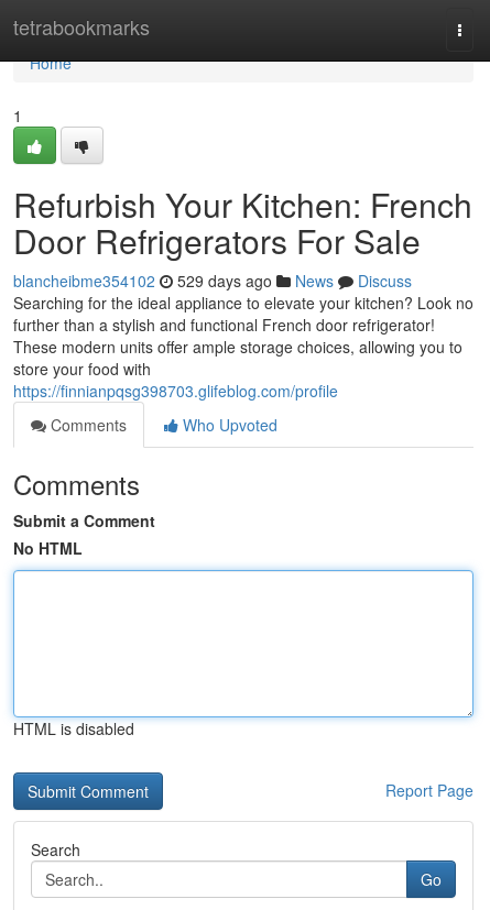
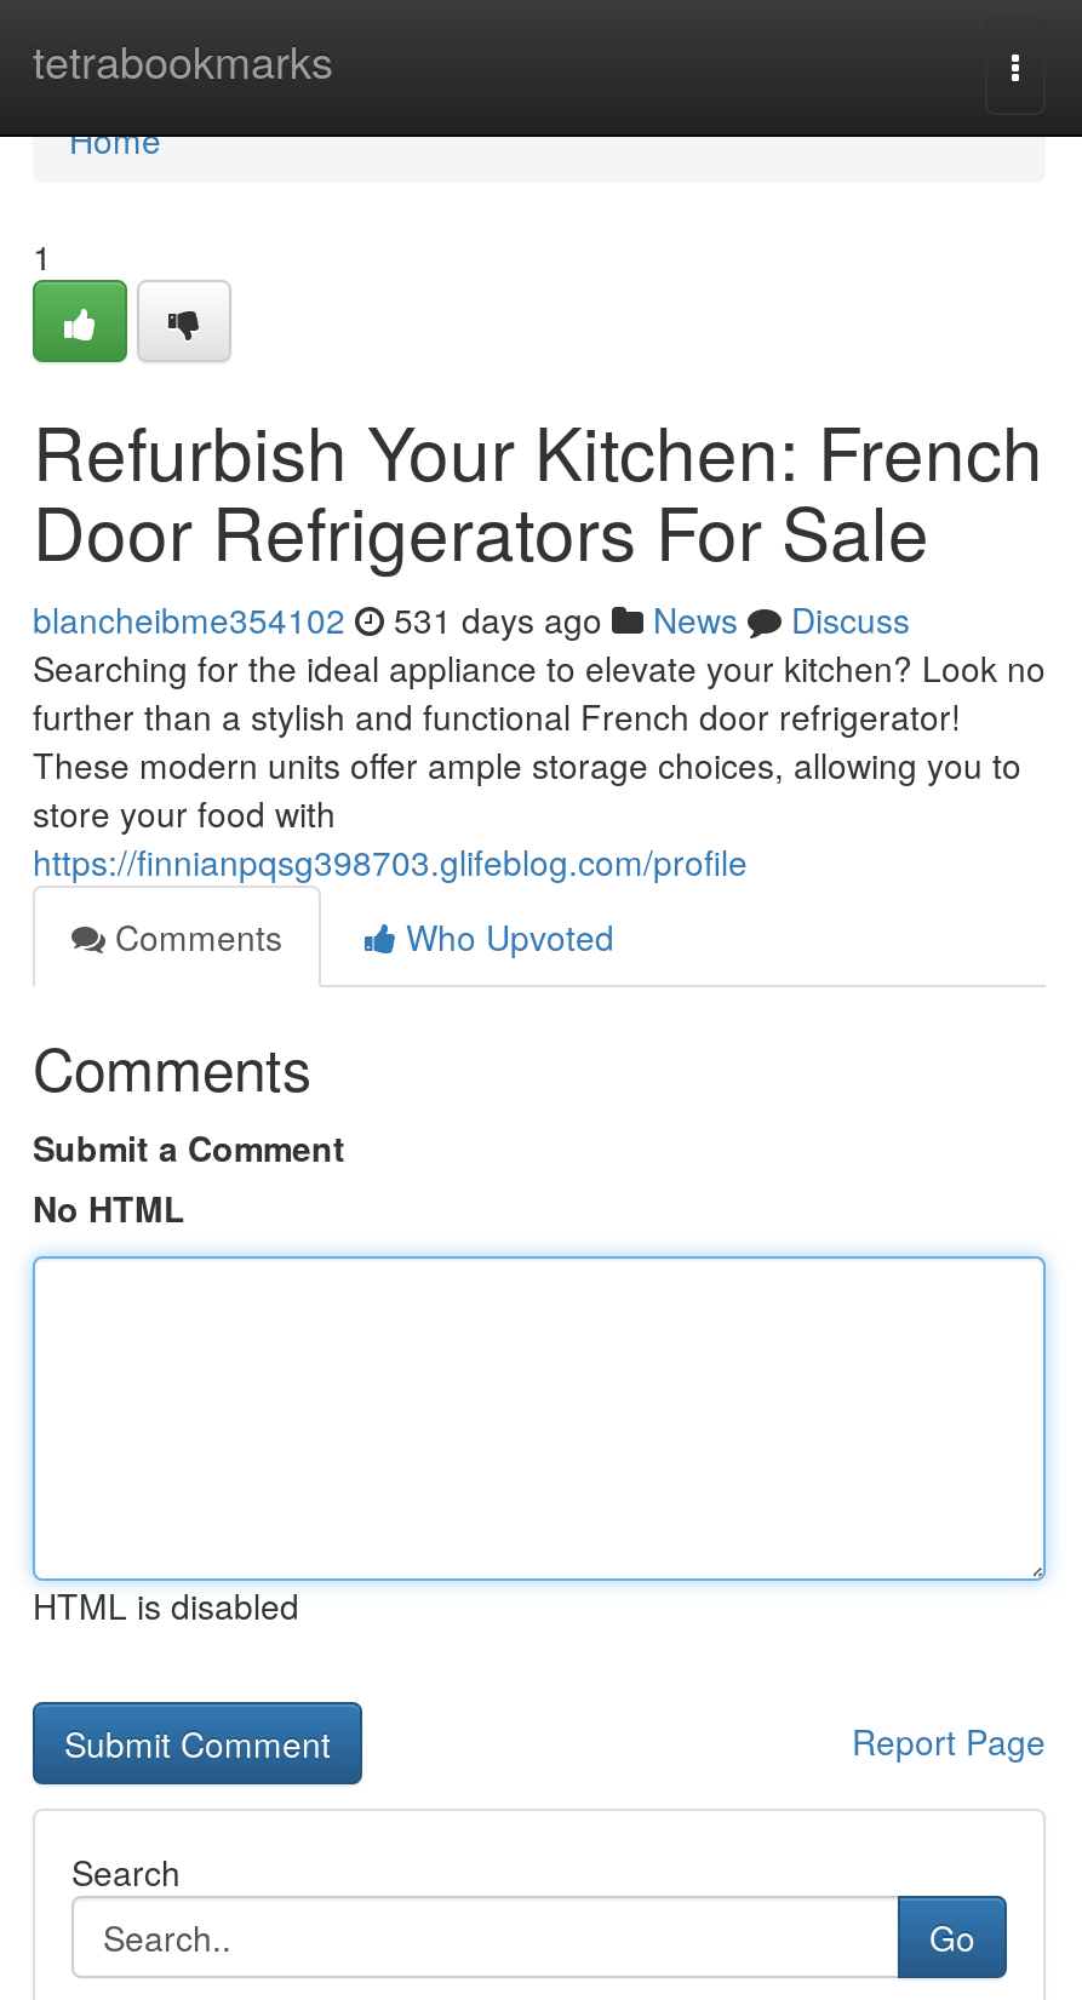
- blancheibme354102 529 days ago News Discuss
+ blancheibme354102 531 days ago News Discuss
